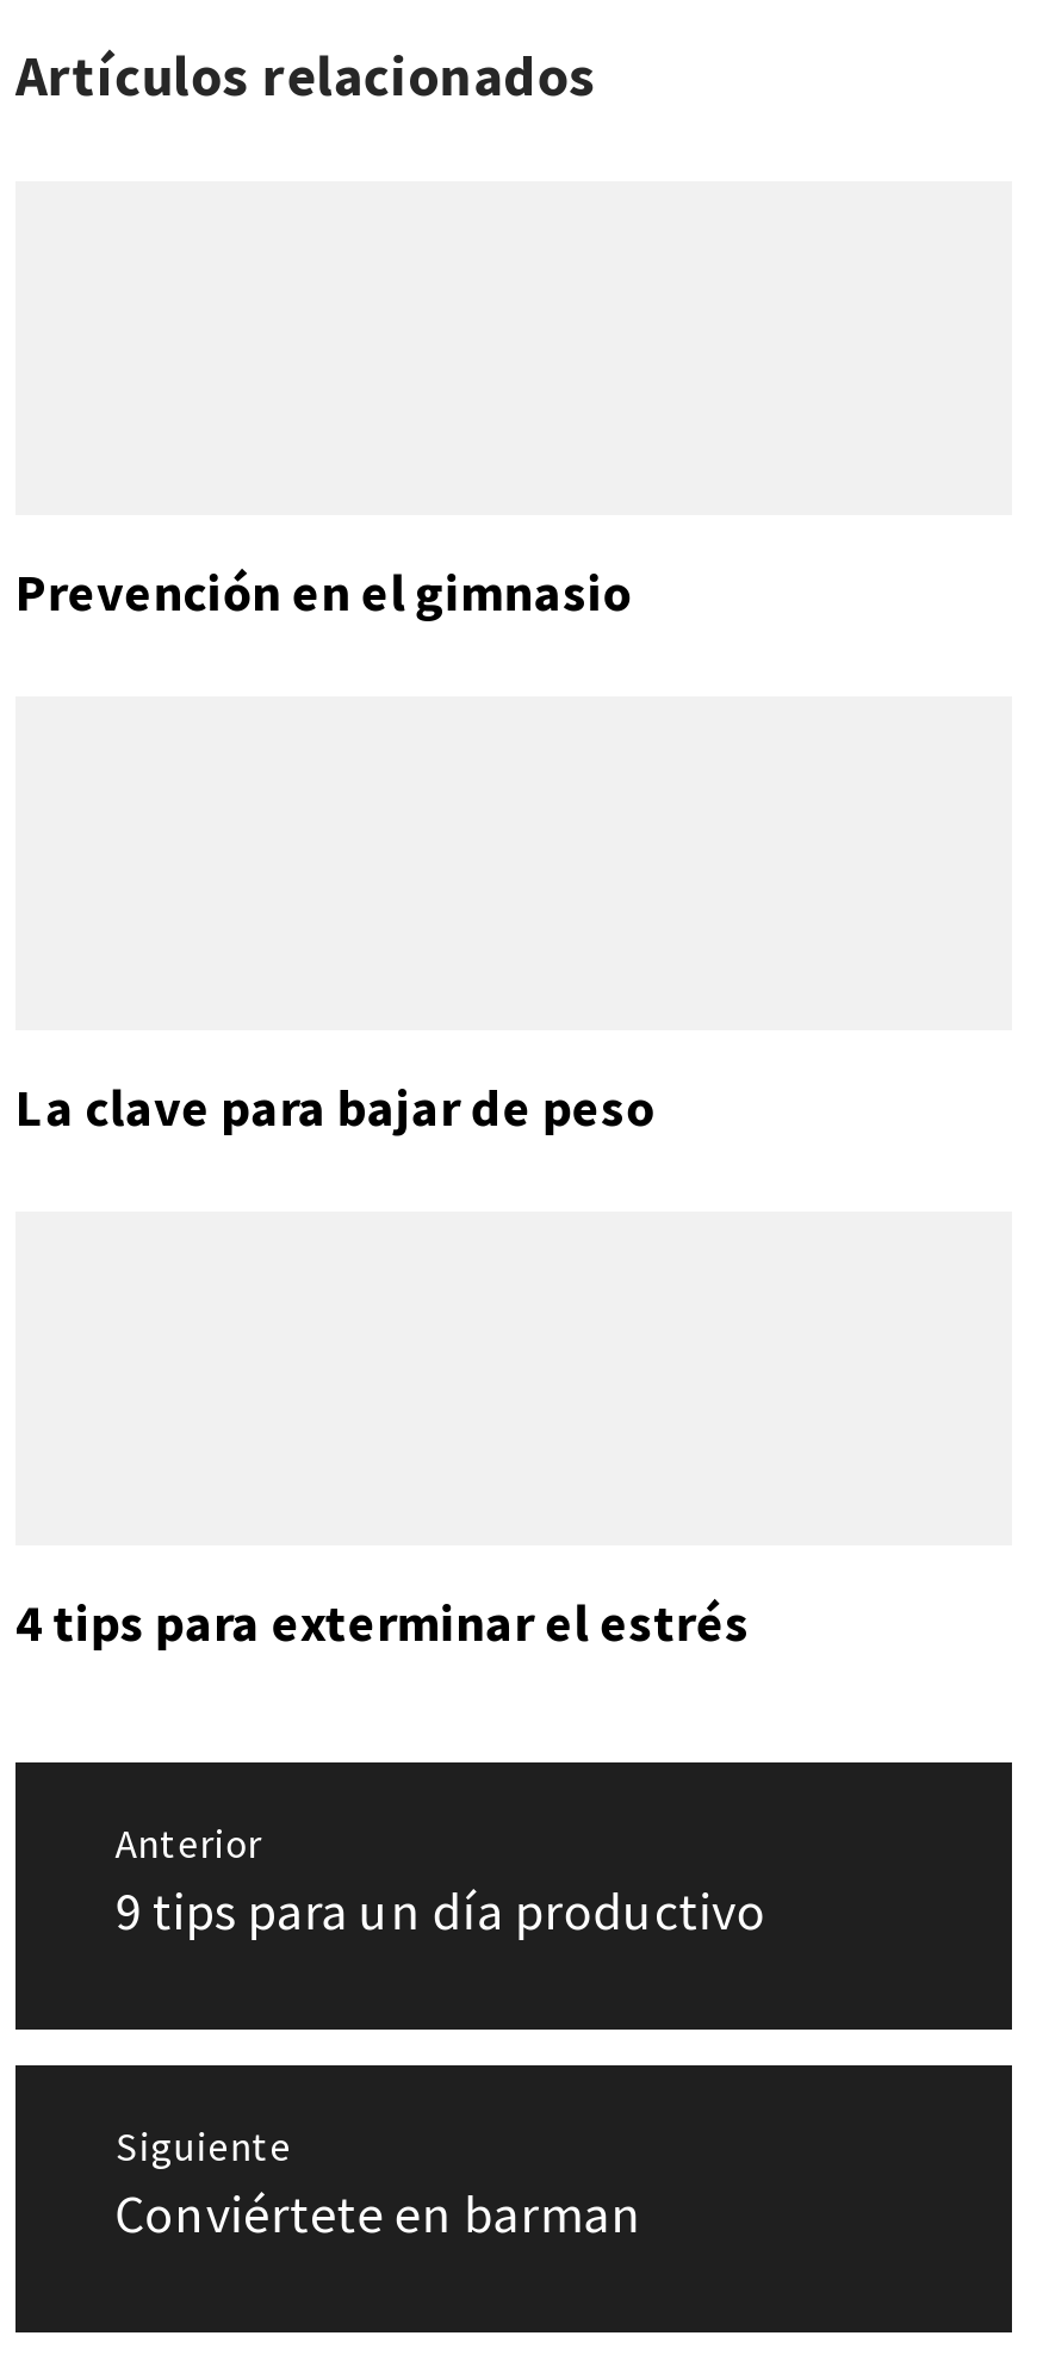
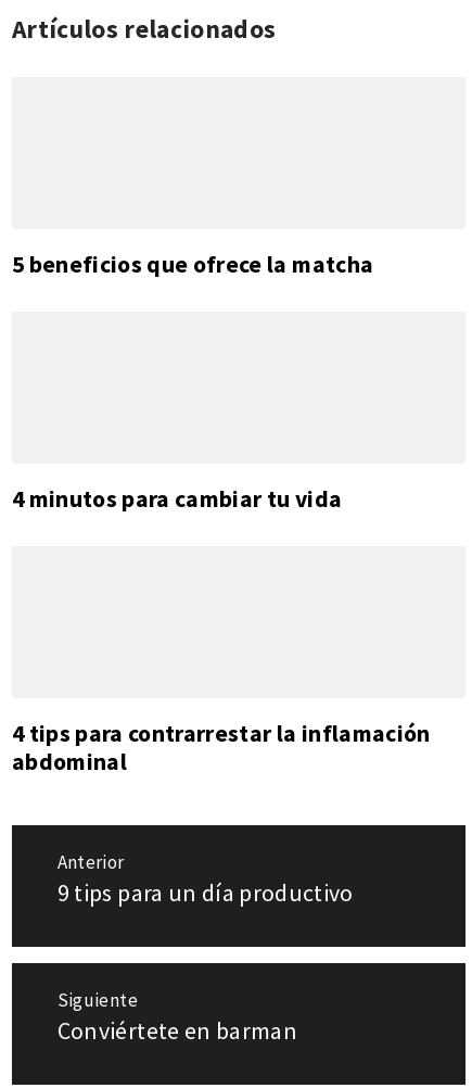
- Prevención en el gimnasio
+ 5 beneficios que ofrece la matcha

- La clave para bajar de peso
+ 4 minutos para cambiar tu vida

- 4 tips para exterminar el estrés
+ 4 tips para contrarrestar la inflamación
+ abdominal
